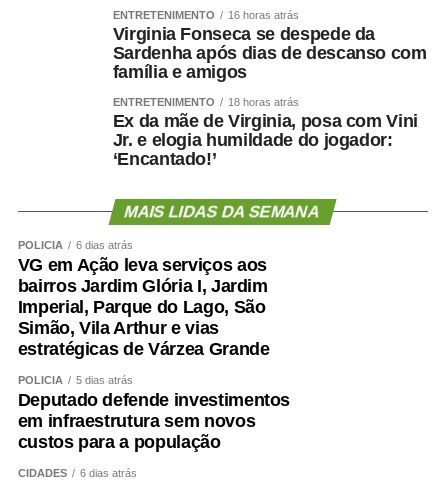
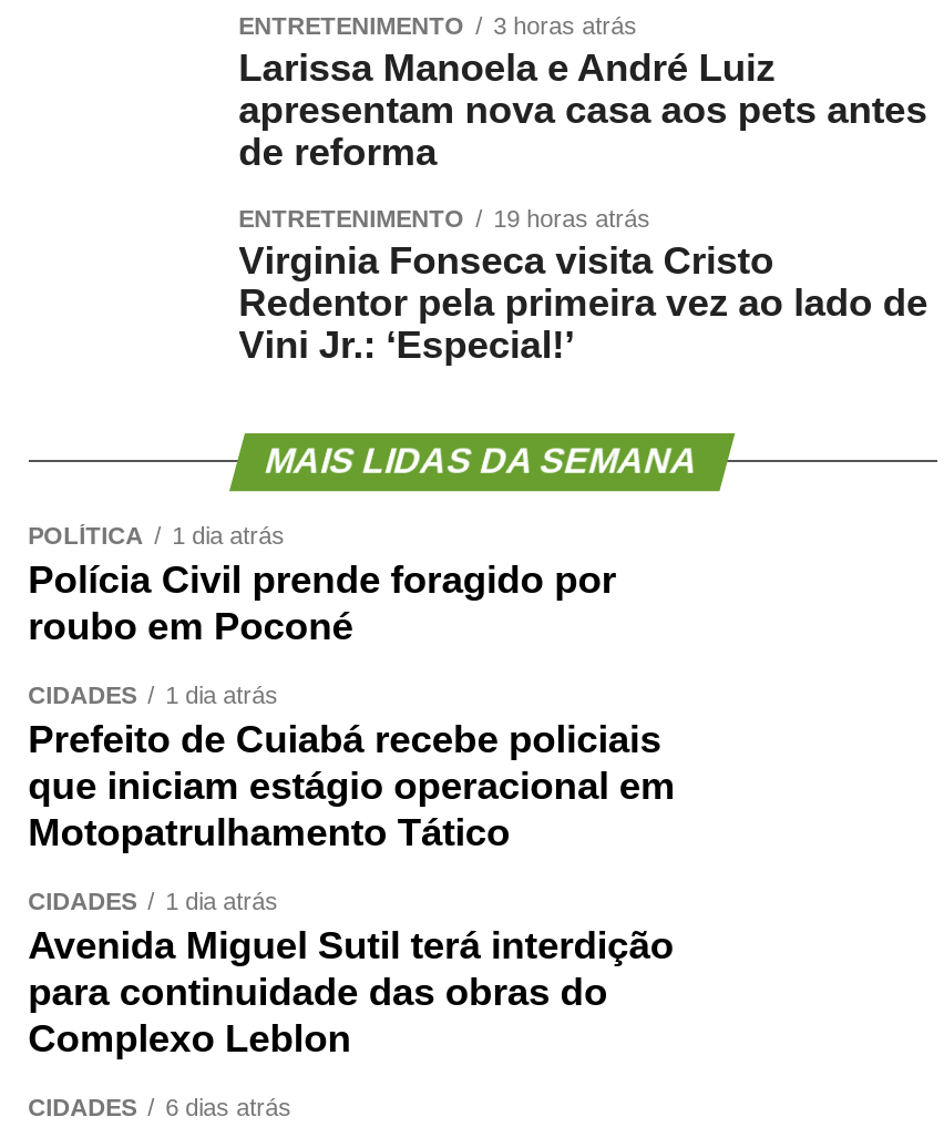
- 16 horas atrás
- Virginia Fonseca se despede da
- Sardenha após dias de descanso com
- família e amigos
+ 3 horas atrás
+ Larissa Manoela e André Luiz
+ apresentam nova casa aos pets antes
+ de reforma

- 18 horas atrás
- Ex da mãe de Virginia, posa com Vini
- Jr. e elogia humildade do jogador:
- ‘Encantado!’
+ 19 horas atrás
+ Virginia Fonseca visita Cristo
+ Redentor pela primeira vez ao lado de
+ Vini Jr.: ‘Especial!’

- POLÍCIA
- 6 dias atrás
- VG em Ação leva serviços aos
- bairros Jardim Glória I, Jardim
- Imperial, Parque do Lago, São
- Simão, Vila Arthur e vias
- estratégicas de Várzea Grande
- POLÍCIA
- 5 dias atrás
- Deputado defende investimentos
- em infraestrutura sem novos
- custos para a população
+ POLÍTICA
+ 1 dia atrás
+ Polícia Civil prende foragido por
+ roubo em Poconé
+ CIDADES
+ 1 dia atrás
+ Prefeito de Cuiabá recebe policiais
+ que iniciam estágio operacional em
+ Motopatrulhamento Tático
+ CIDADES
+ 1 dia atrás
+ Avenida Miguel Sutil terá interdição
+ para continuidade das obras do
+ Complexo Leblon
